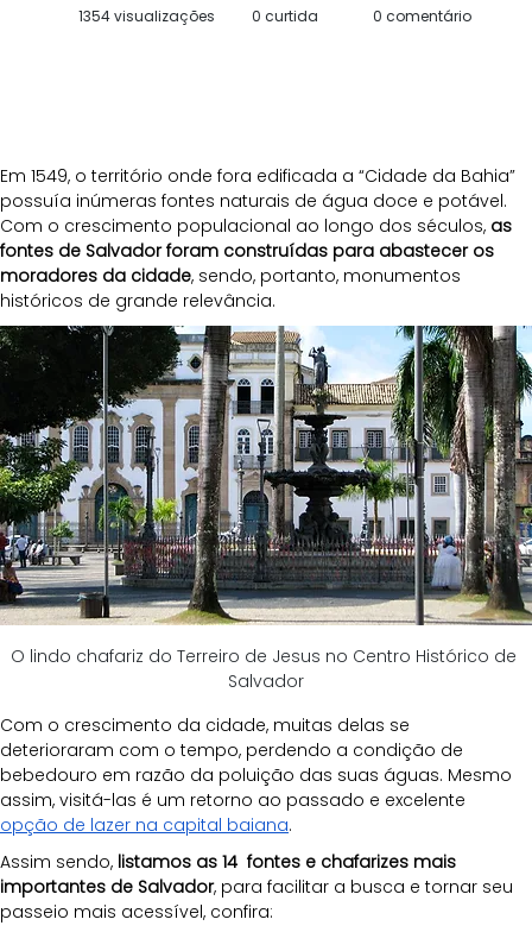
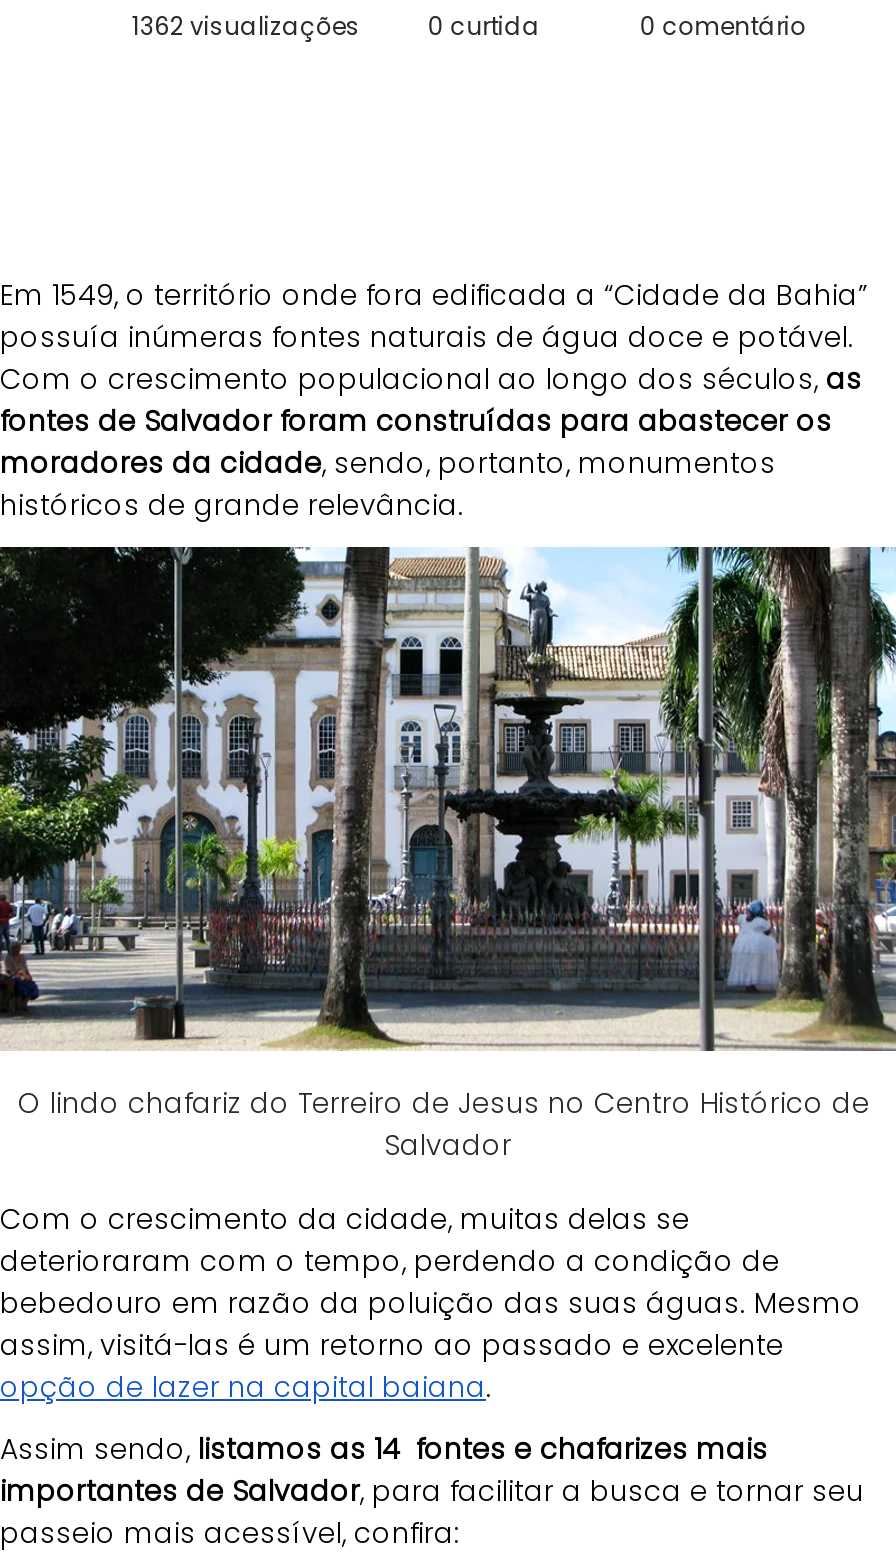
- 1354 visualizações
+ 1362 visualizações
